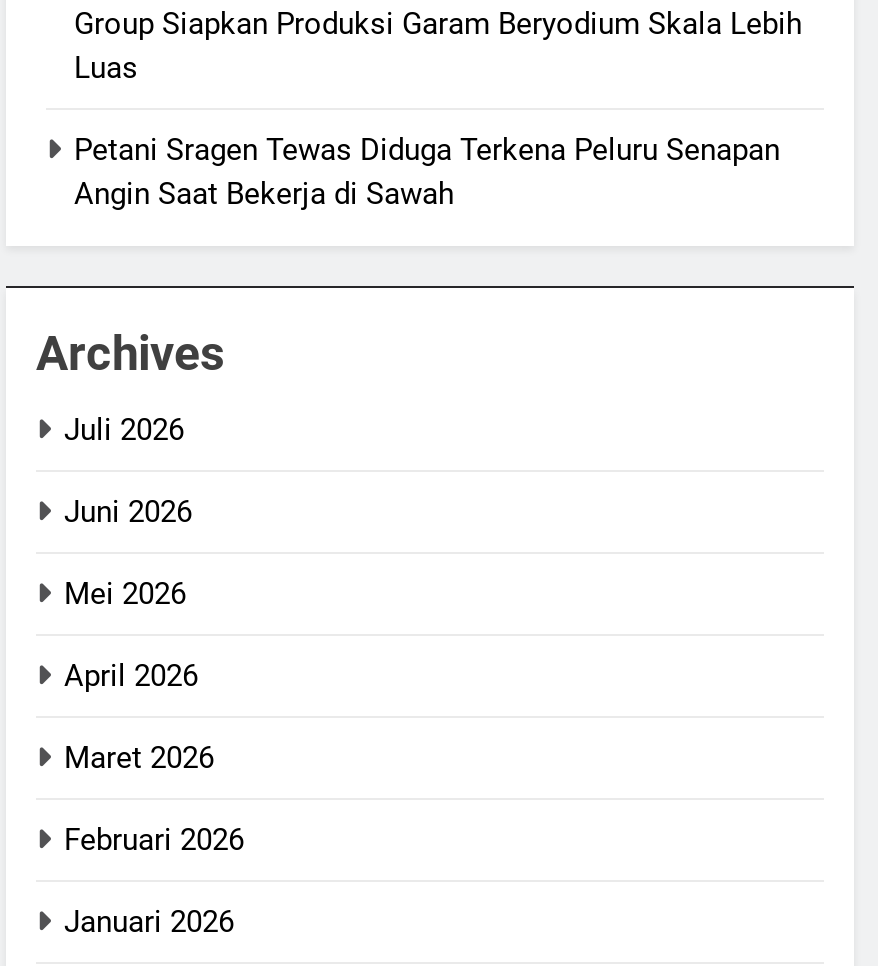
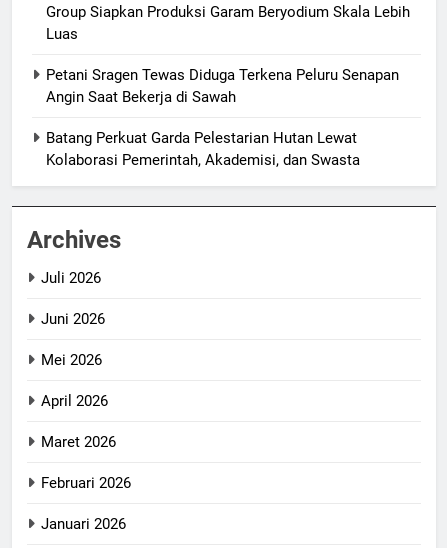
+ Batang Perkuat Garda Pelestarian Hutan Lewat
+ Kolaborasi Pemerintah, Akademisi, dan Swasta
